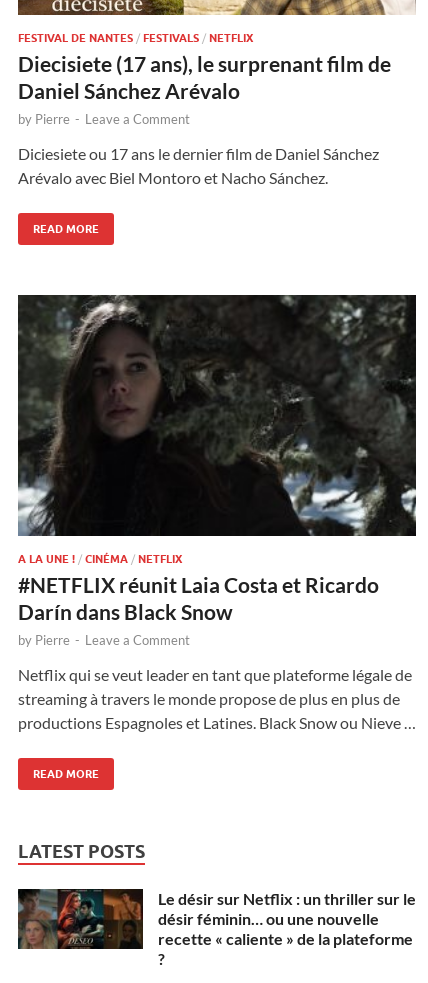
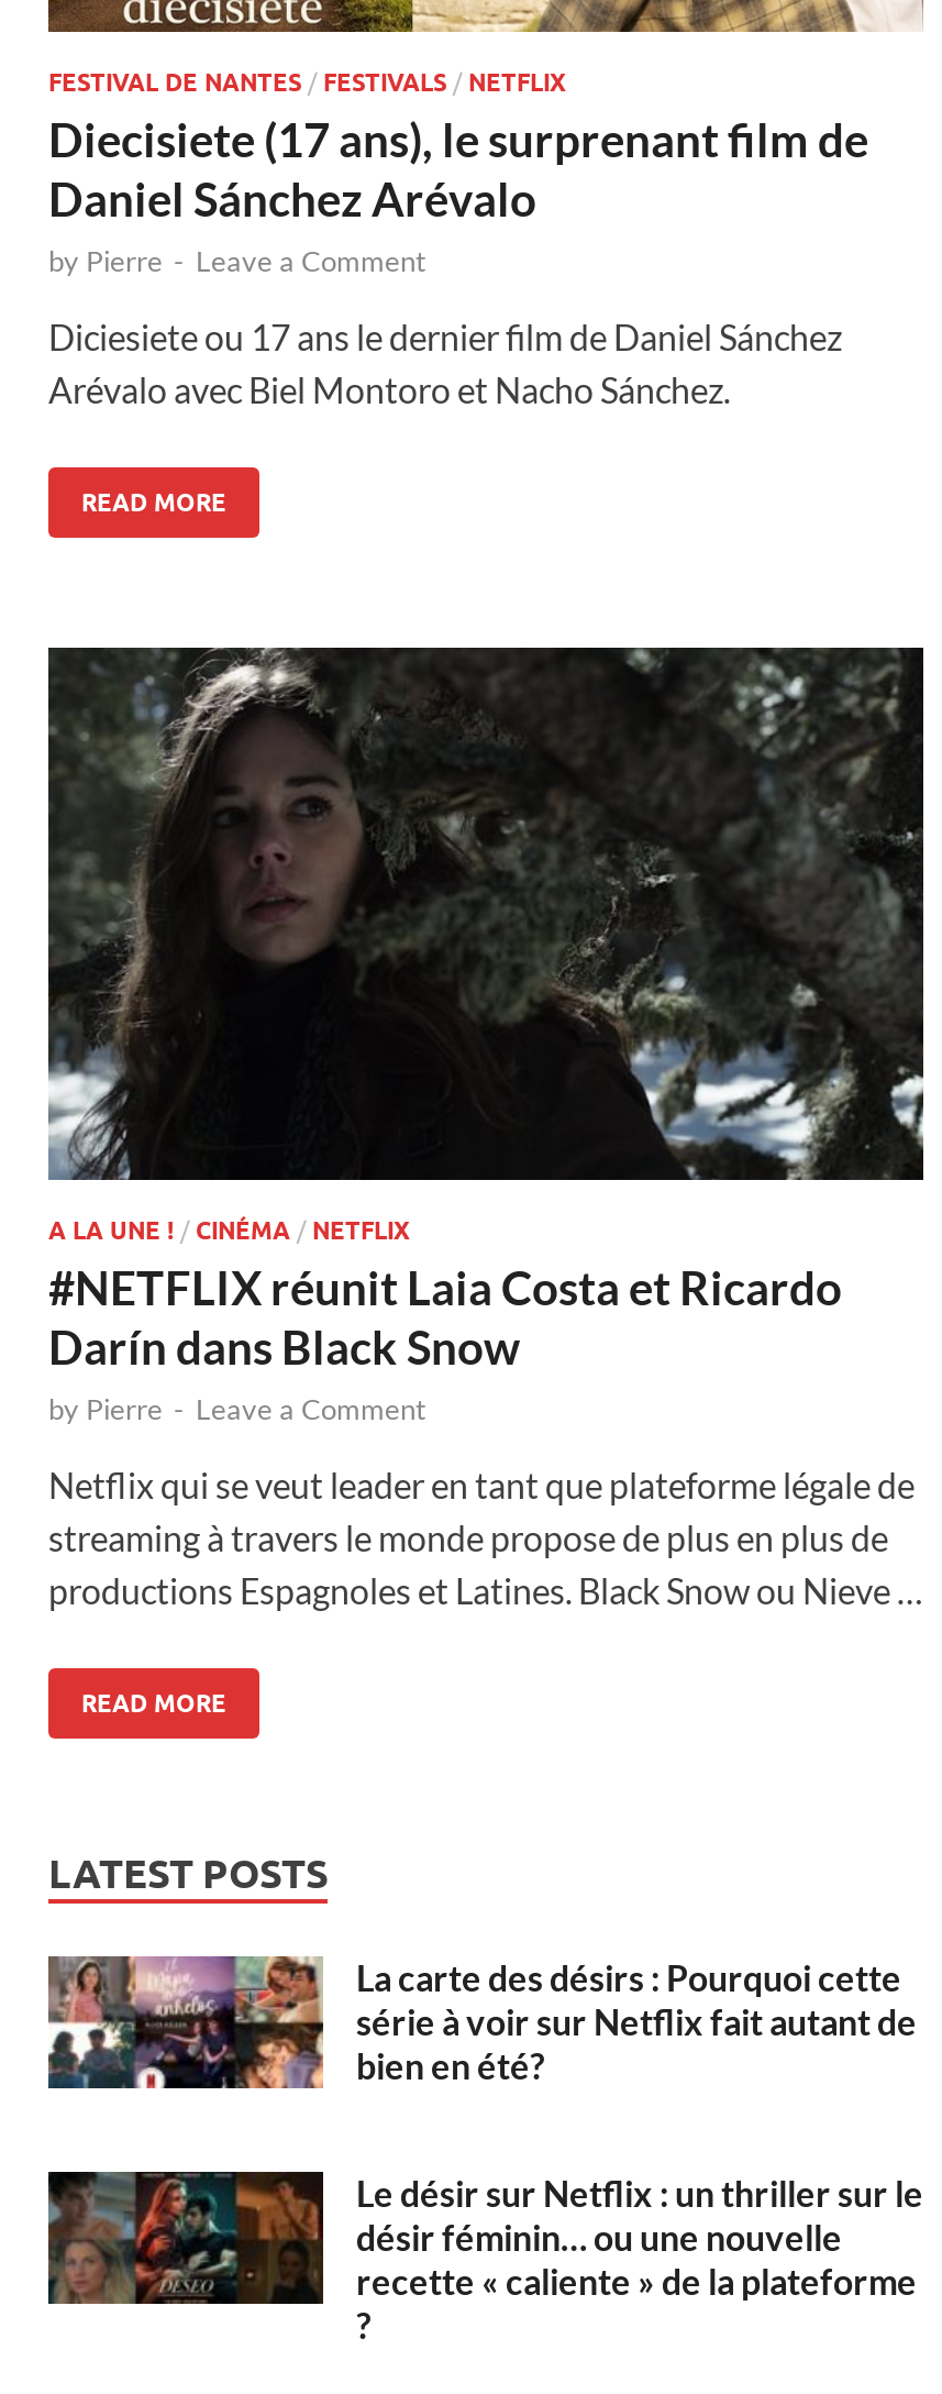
+ [image]
+ La carte des désirs : Pourquoi cette
+ série à voir sur Netflix fait autant de
+ bien en été?
